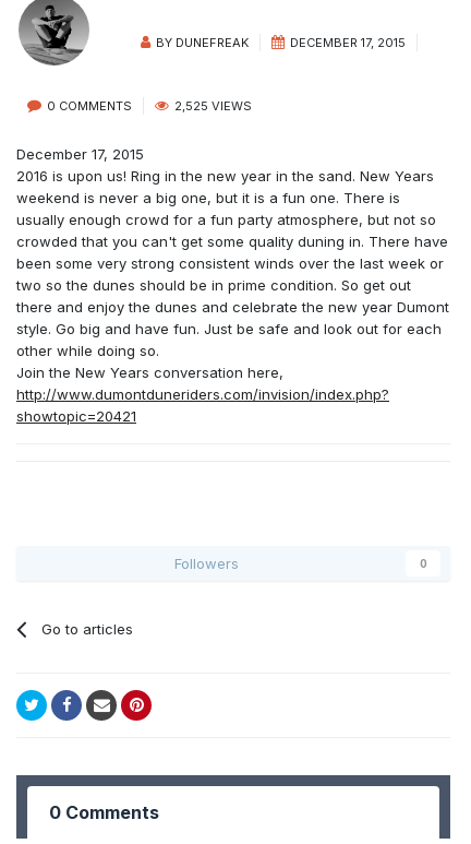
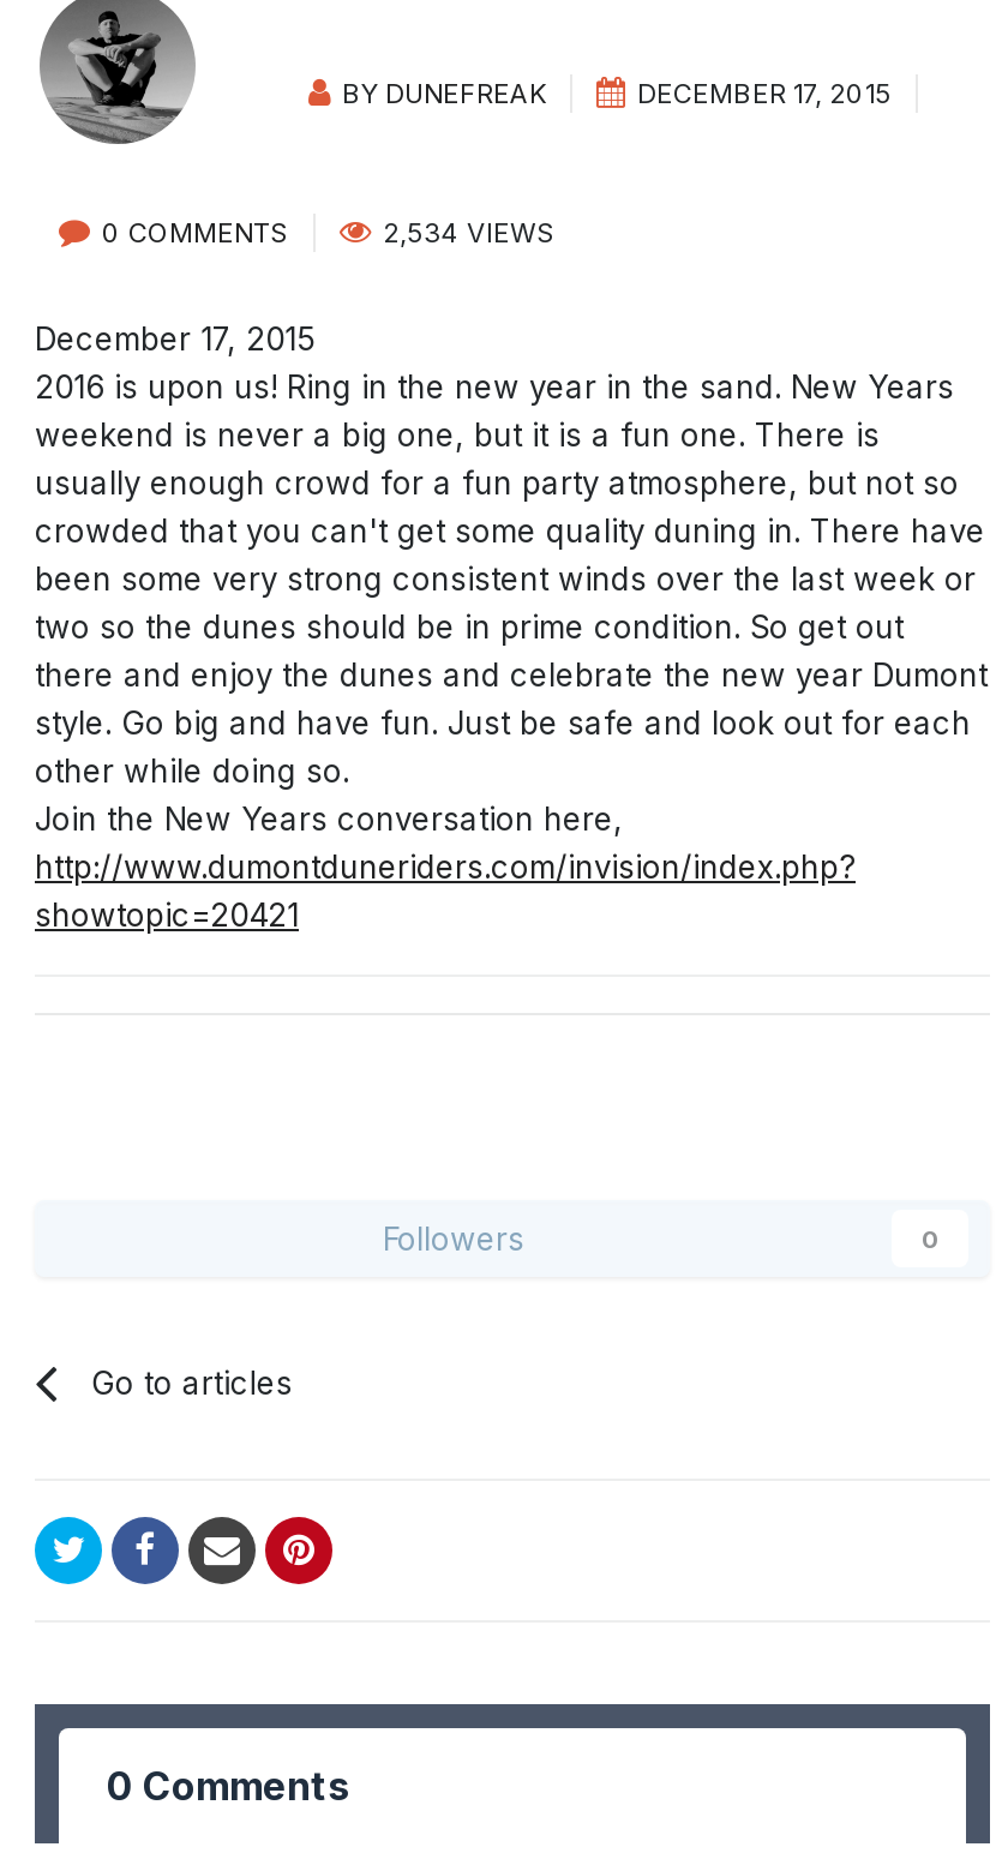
- 2,525 VIEWS
+ 2,534 VIEWS
